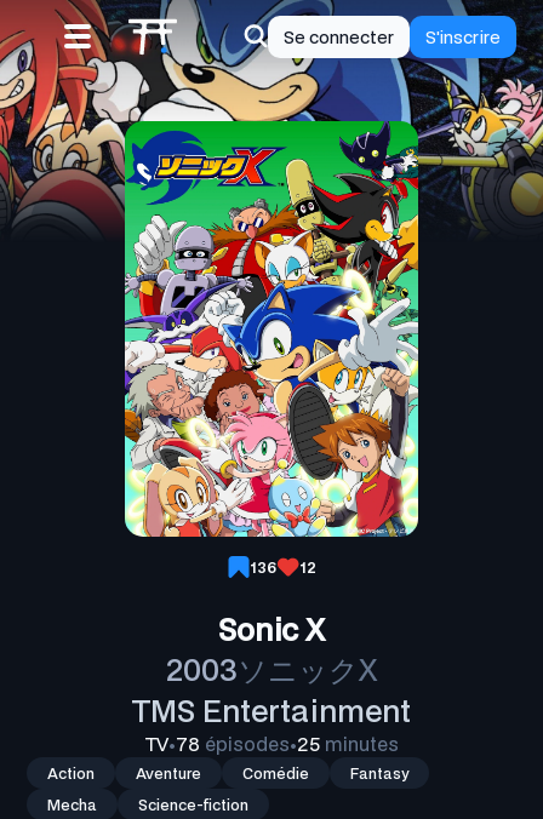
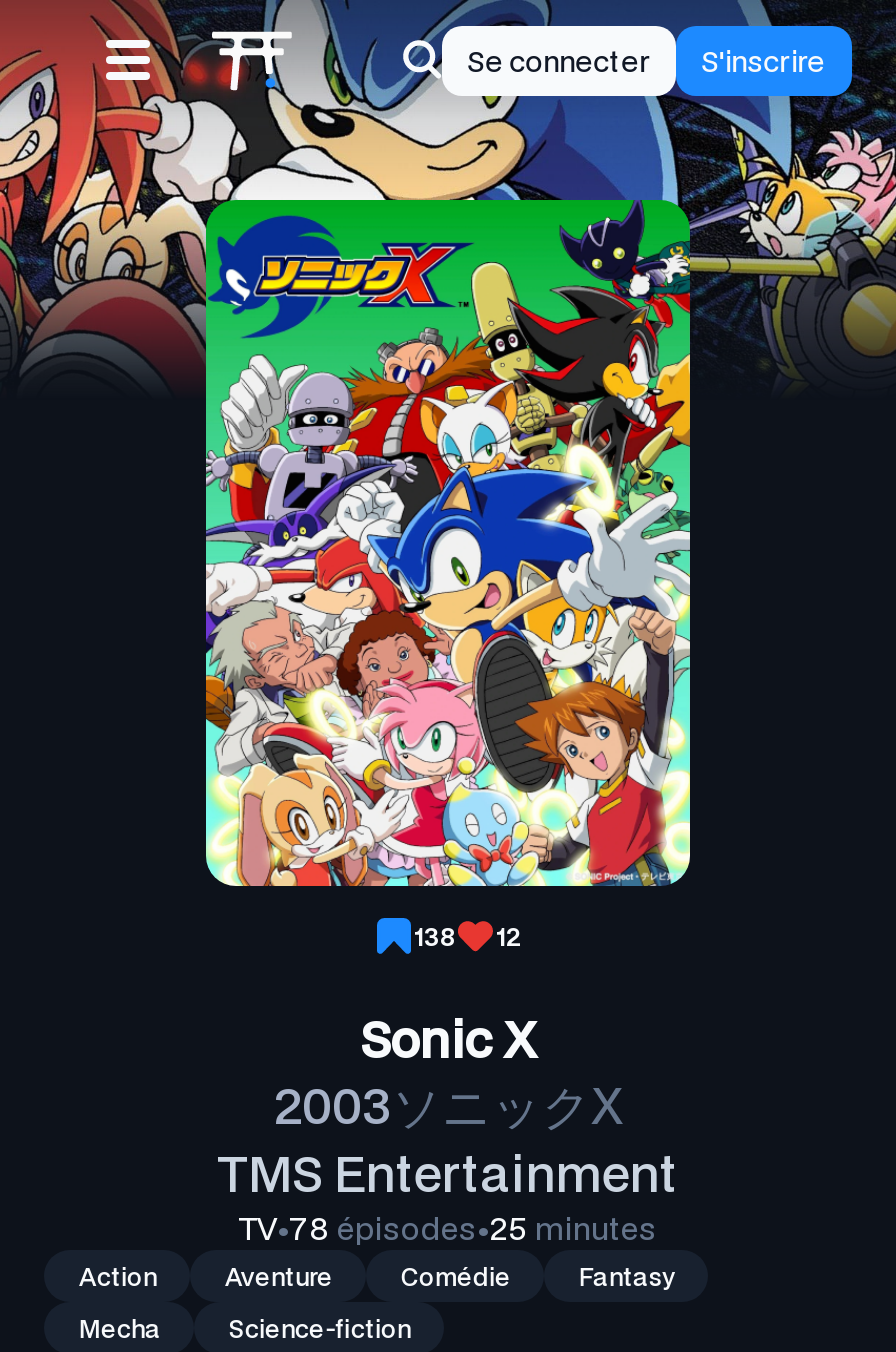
- 136 12
+ 138 12
